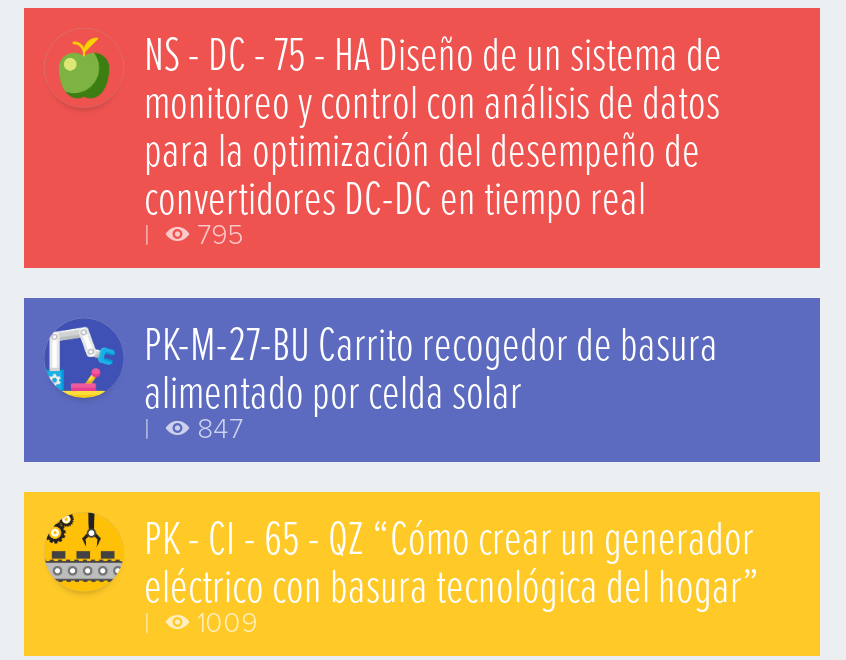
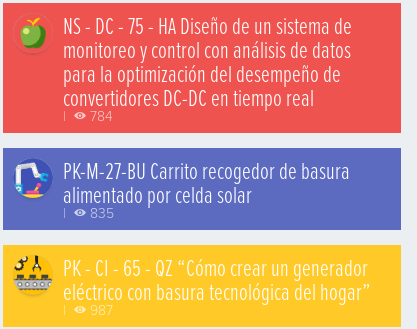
- 795
+ 784

- 847
+ 835

- 1009
+ 987
